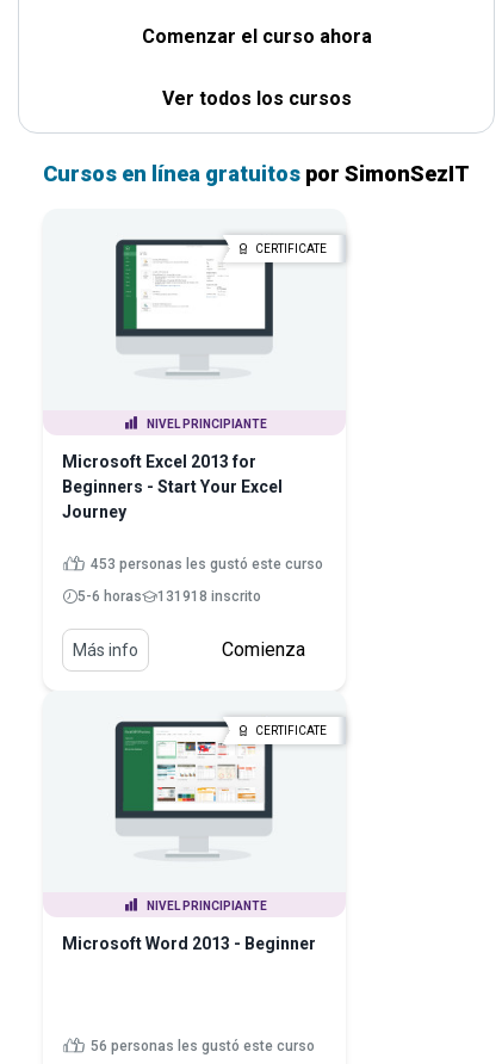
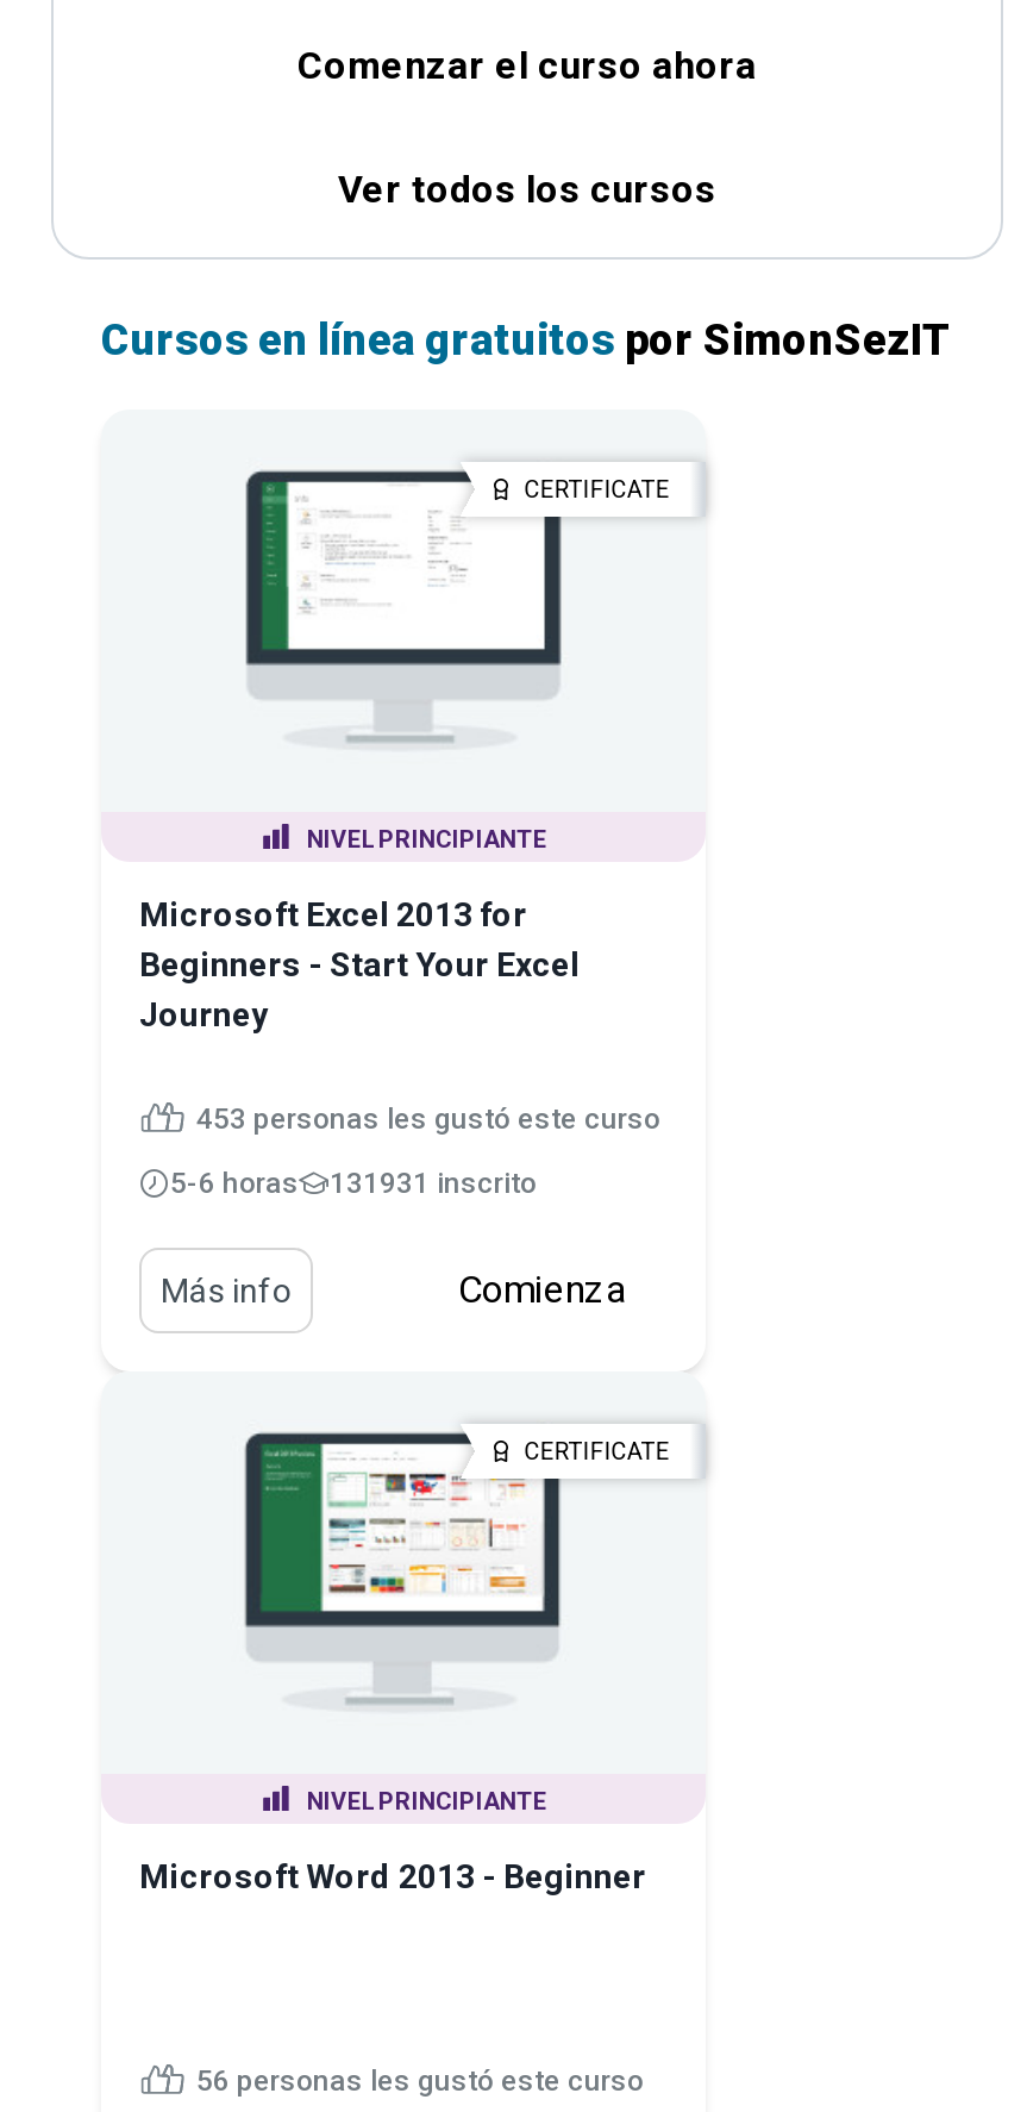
- 5-6 horas 131918 inscrito
+ 5-6 horas 131931 inscrito
